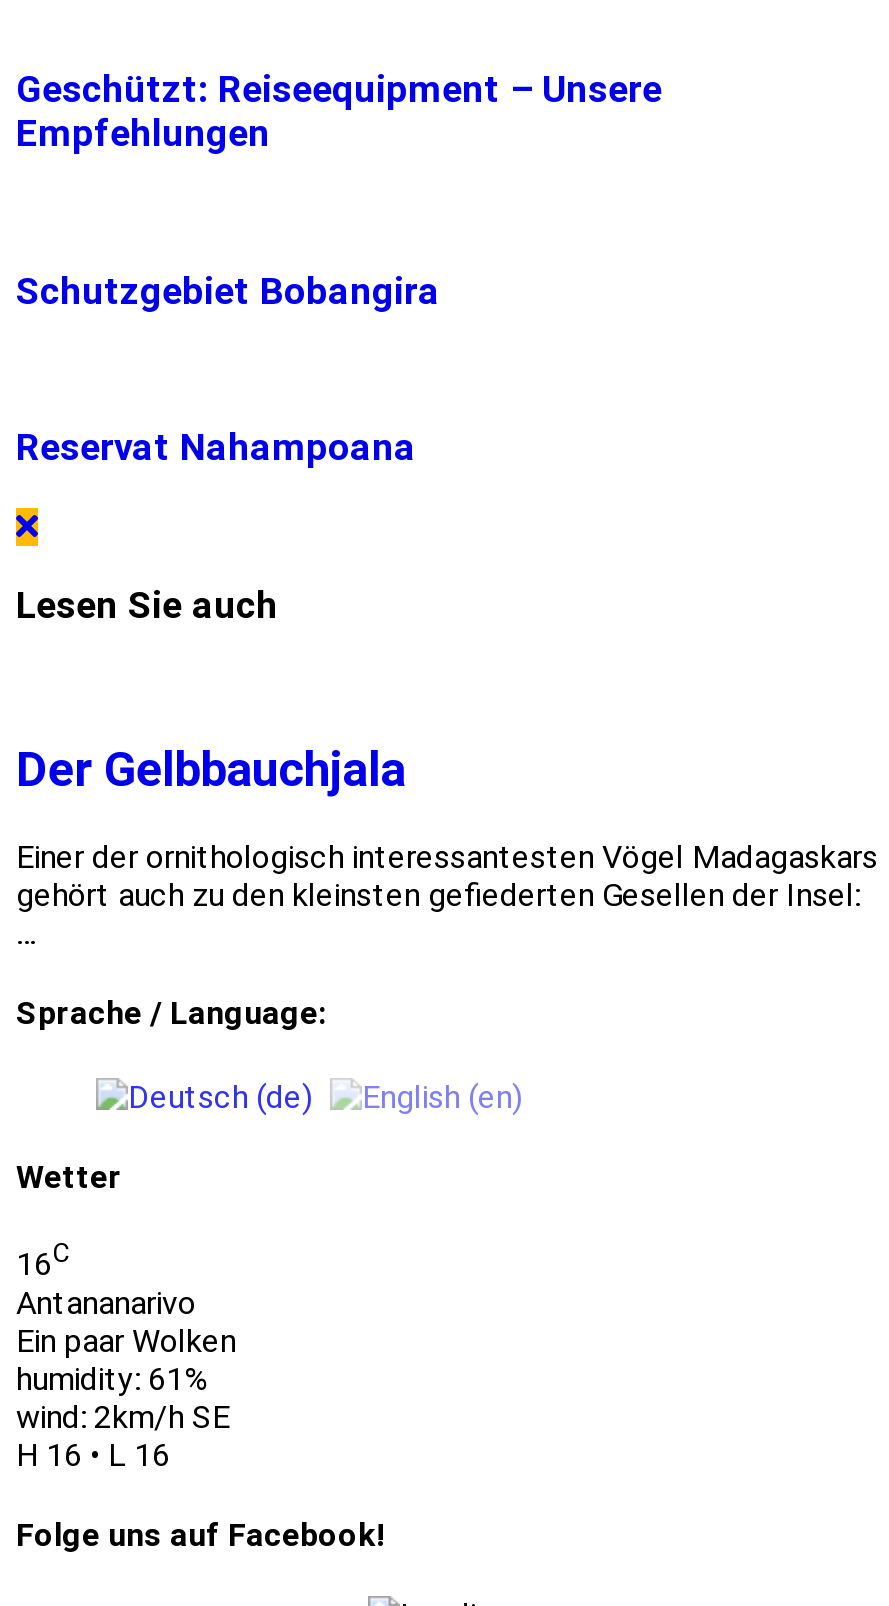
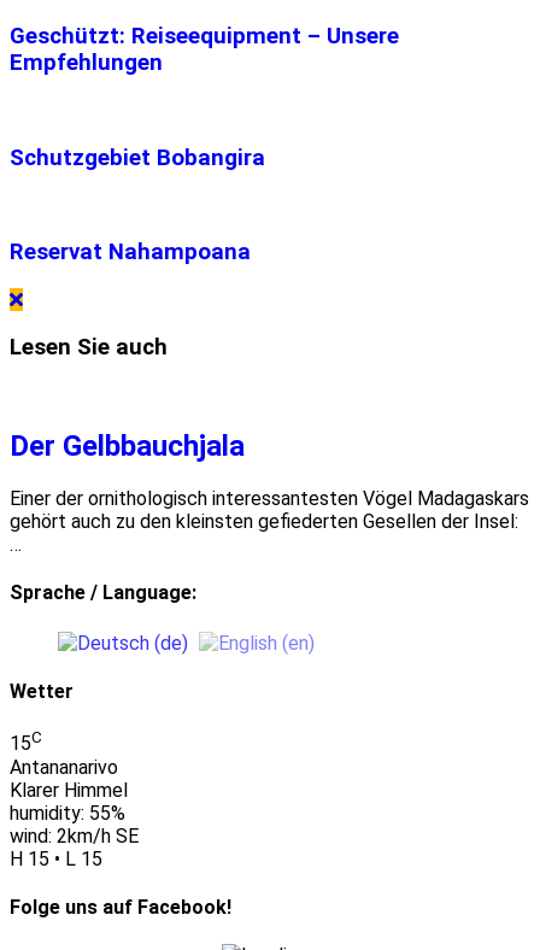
- 16C
+ 15C

- Ein paar Wolken
- humidity: 61%
+ Klarer Himmel
+ humidity: 55%

- H 16 • L 16
+ H 15 • L 15
